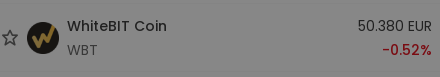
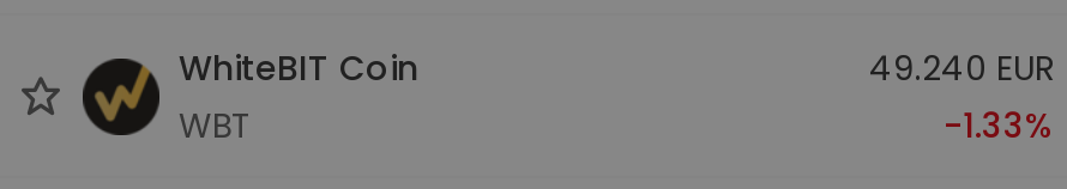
- 50.380 EUR
- -0.52%
+ 49.240 EUR
+ -1.33%
